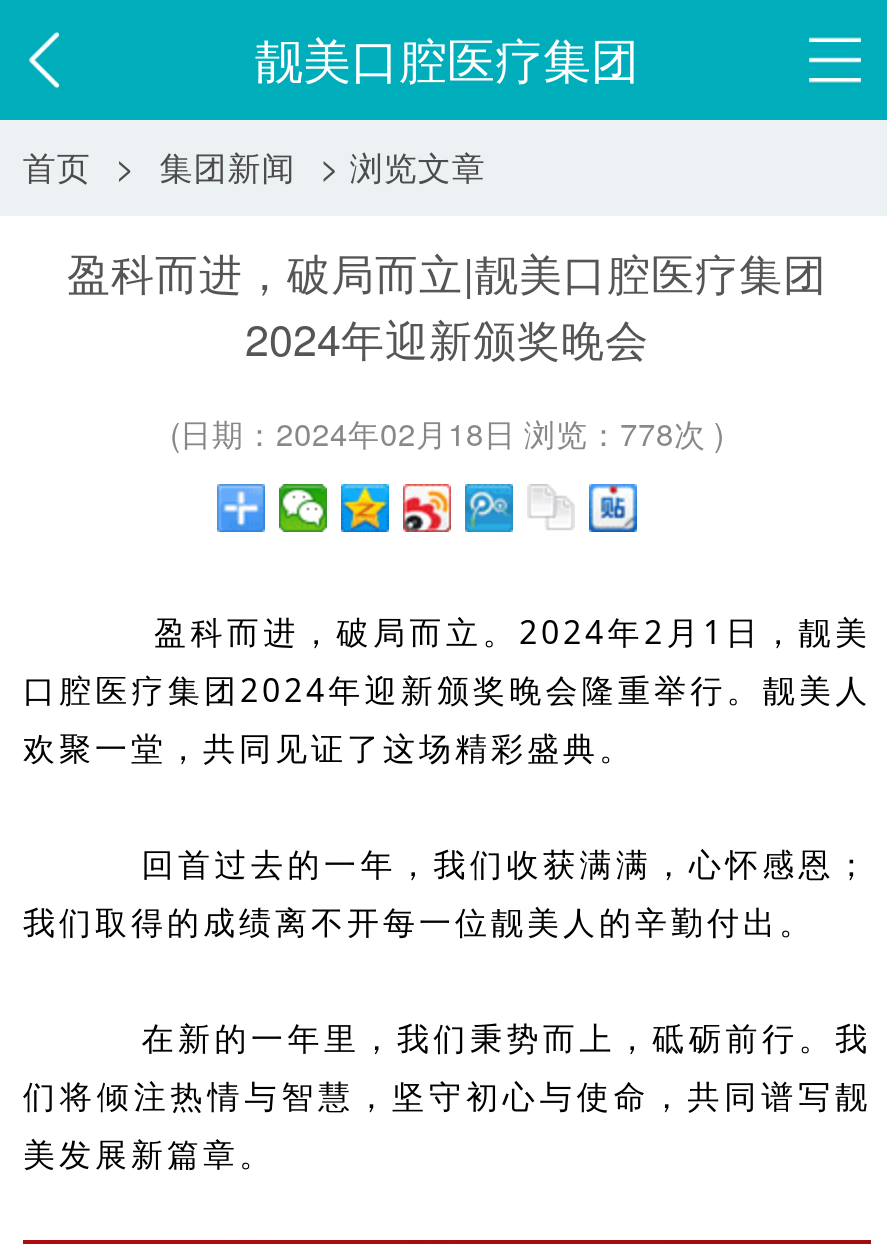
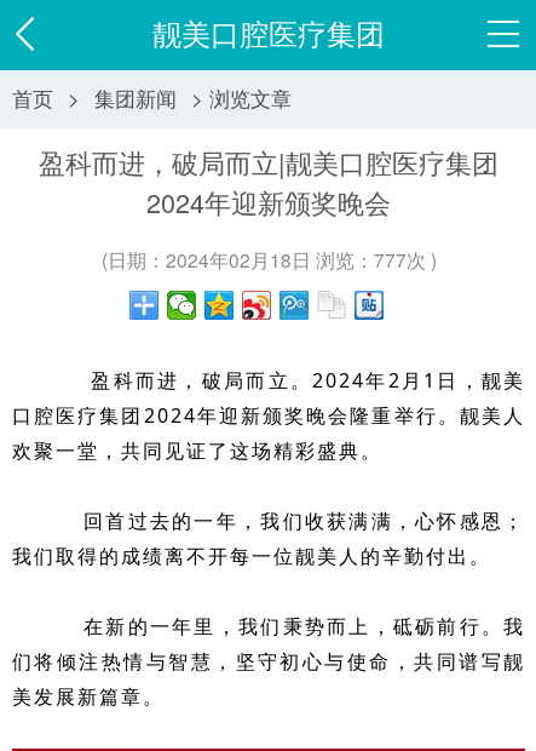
- (日期：2024年02月18日 浏览：778次)
+ (日期：2024年02月18日 浏览：777次)
